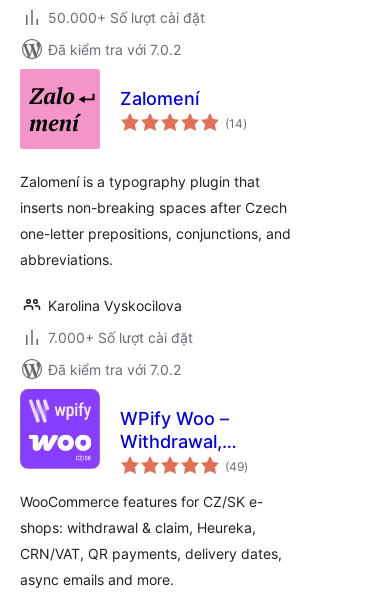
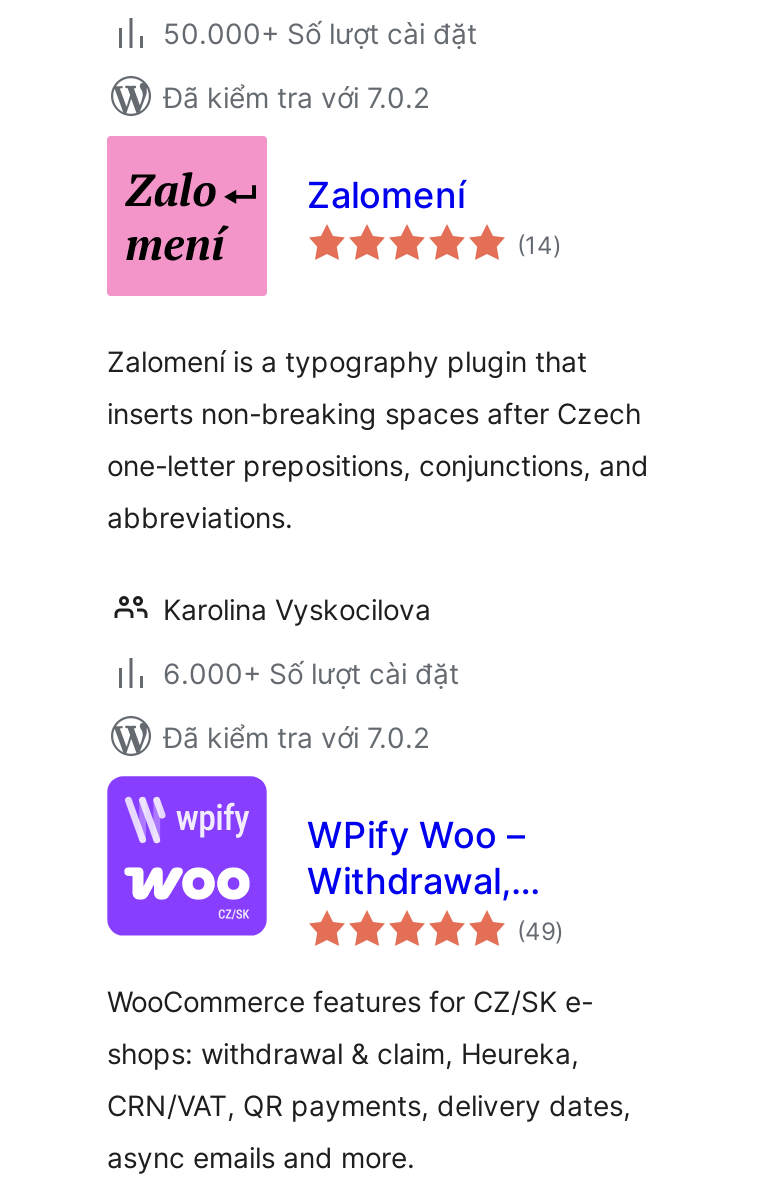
- 7.000+ Số lượt cài đặt
+ 6.000+ Số lượt cài đặt
